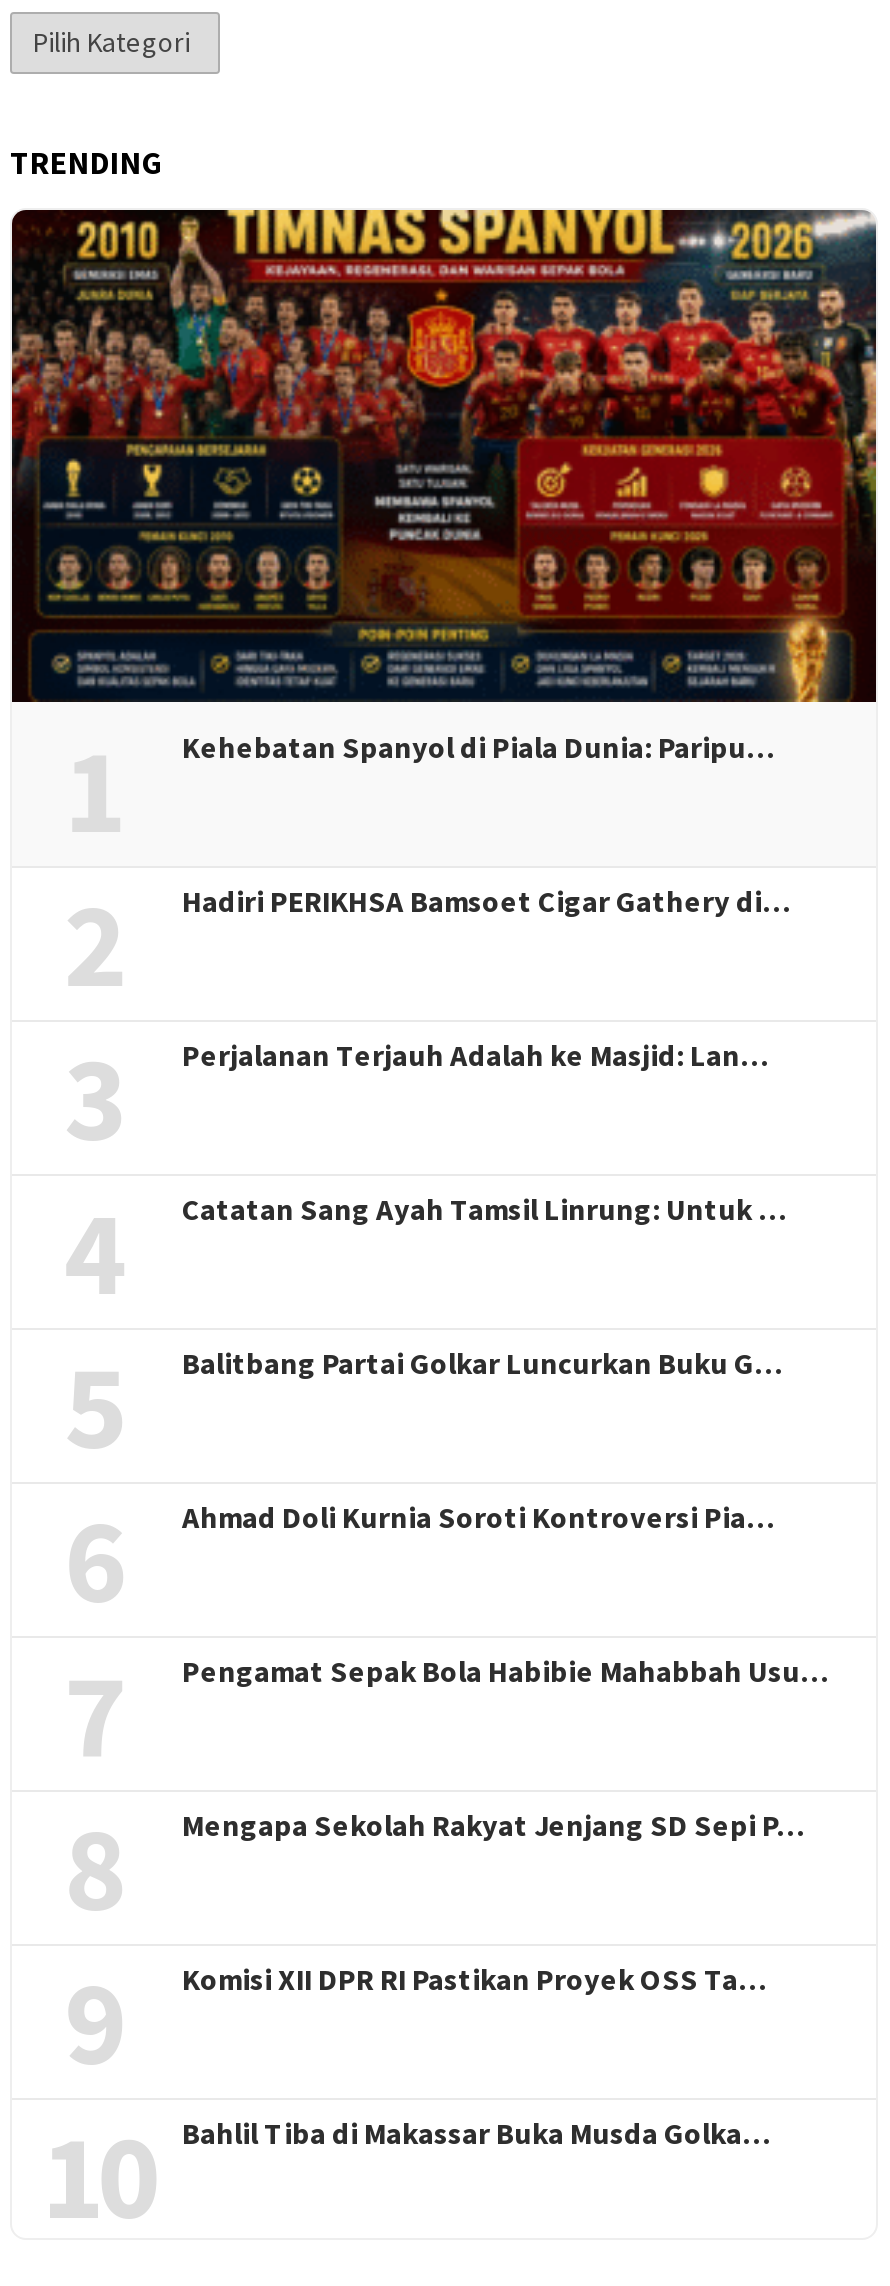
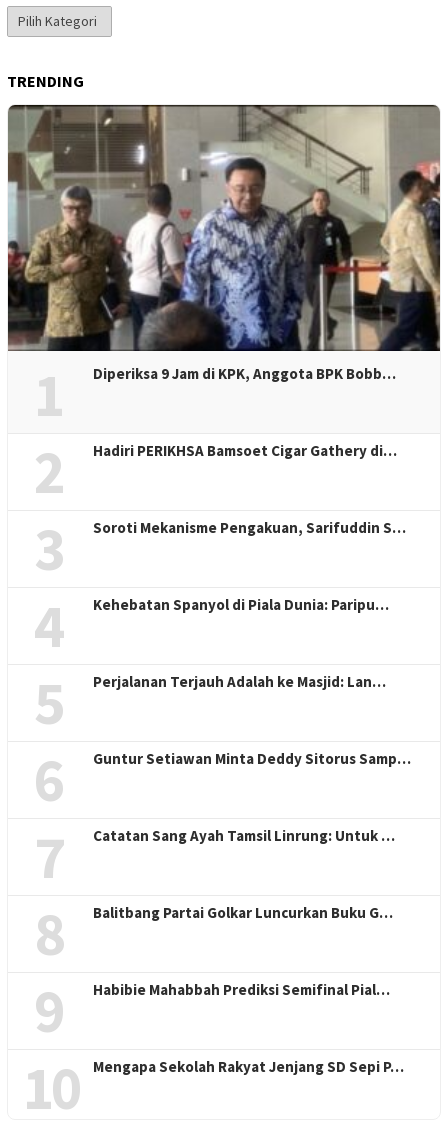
- [image]
+ [image]

moved down: Kehebatan Spanyol di Piala Dunia: Paripu…

+ Diperiksa 9 Jam di KPK, Anggota BPK Bobb…

moved down: Perjalanan Terjauh Adalah ke Masjid: Lan…

+ Soroti Mekanisme Pengakuan, Sarifuddin S…

moved down: Catatan Sang Ayah Tamsil Linrung: Untuk …

moved down: Balitbang Partai Golkar Luncurkan Buku G…

- Ahmad Doli Kurnia Soroti Kontroversi Pia…
+ Guntur Setiawan Minta Deddy Sitorus Samp…

- Pengamat Sepak Bola Habibie Mahabbah Usu…

moved down: Mengapa Sekolah Rakyat Jenjang SD Sepi P…

- Komisi XII DPR RI Pastikan Proyek OSS Ta…
+ Habibie Mahabbah Prediksi Semifinal Pial…

- Bahlil Tiba di Makassar Buka Musda Golka…
